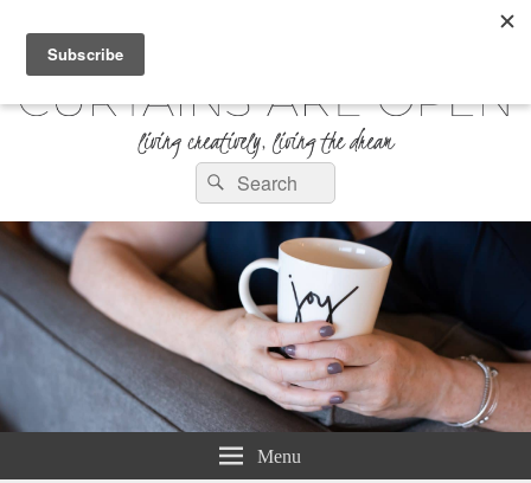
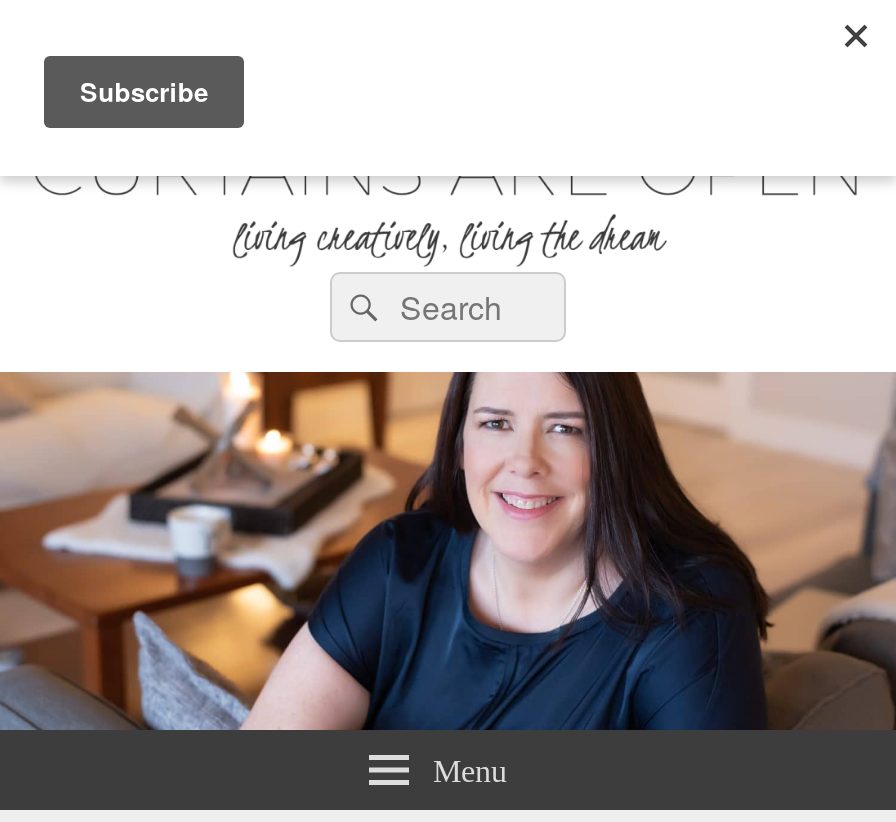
- [image]
+ [image]
